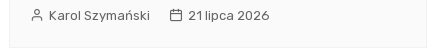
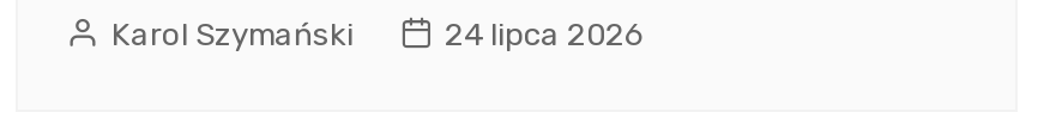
- 21 lipca 2026
+ 24 lipca 2026
